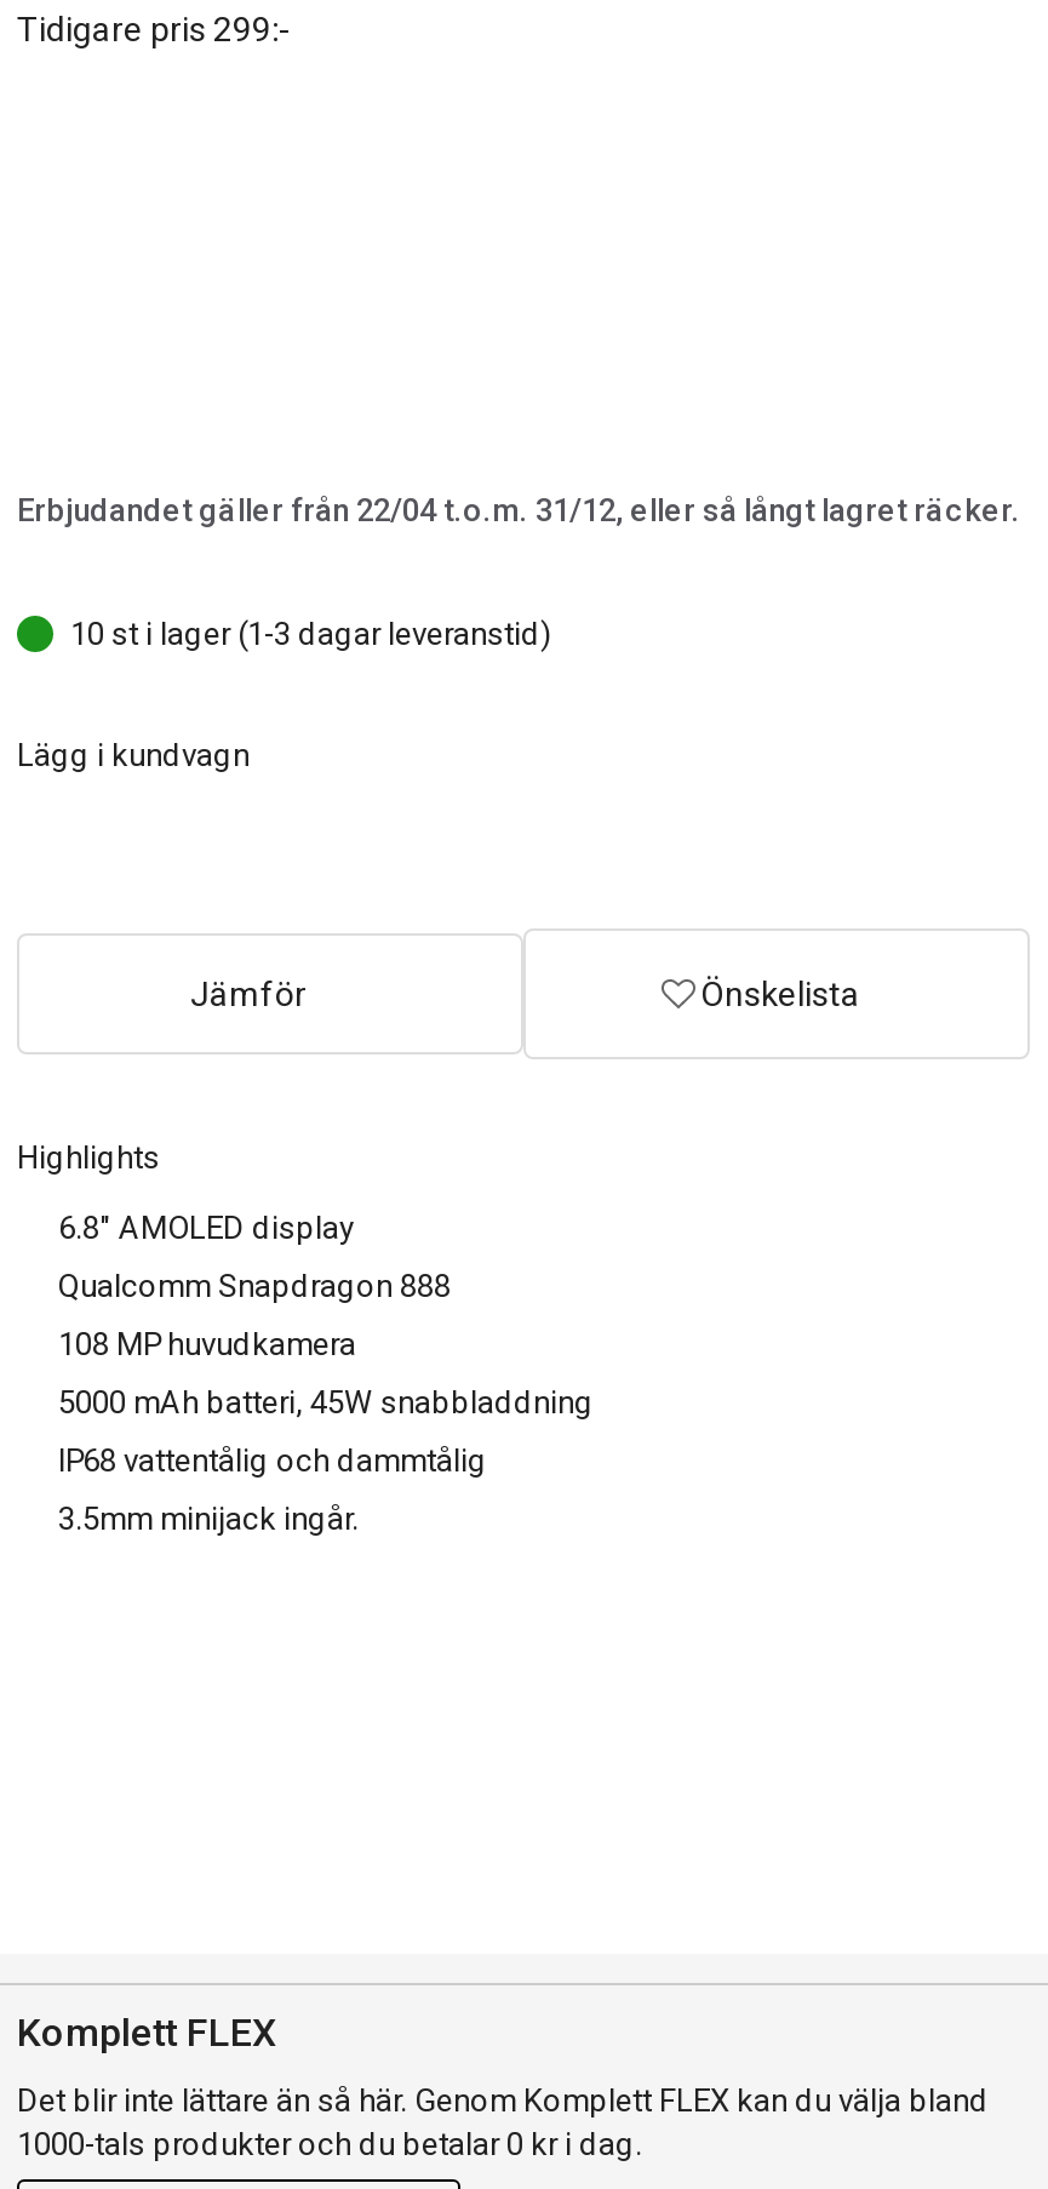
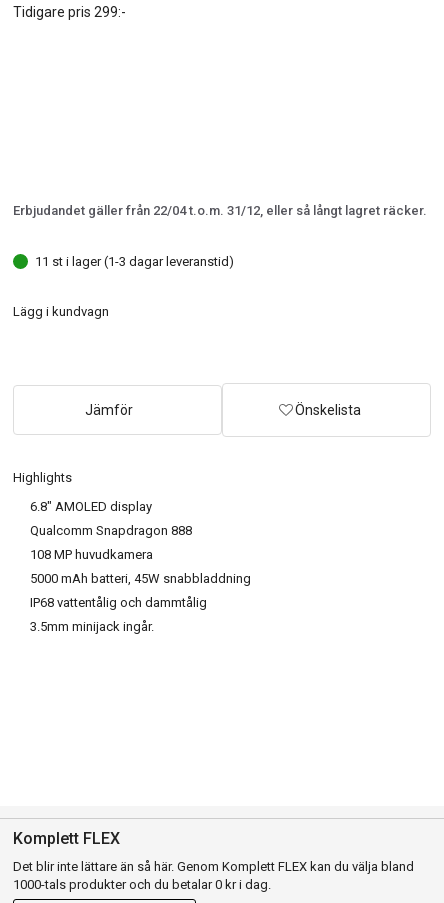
- 10 st i lager (1-3 dagar leveranstid)
+ 11 st i lager (1-3 dagar leveranstid)
